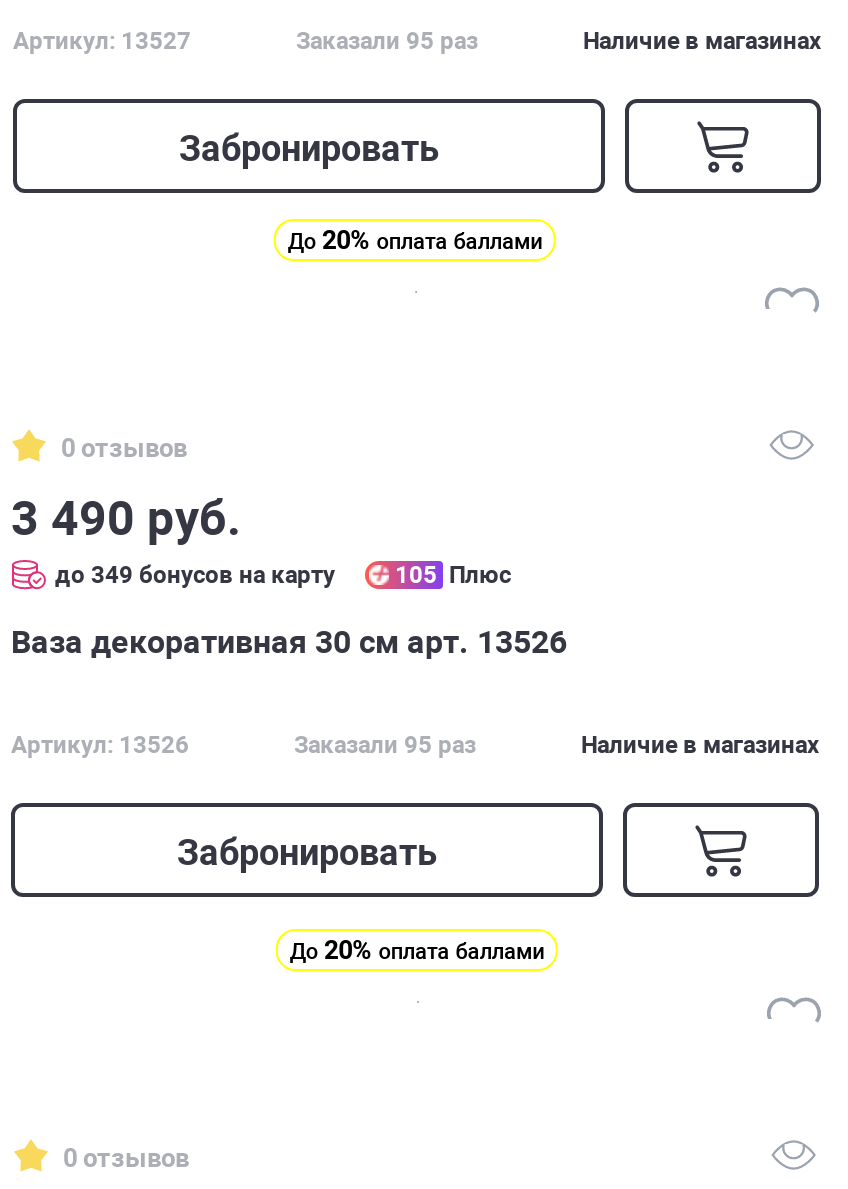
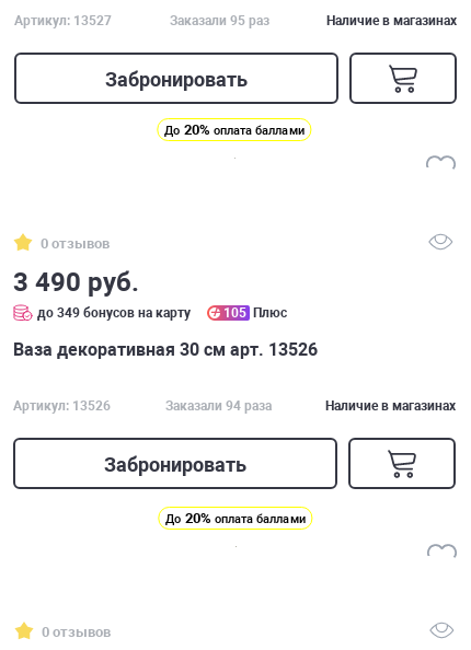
- Заказали 95 раз
+ Заказали 94 раза
